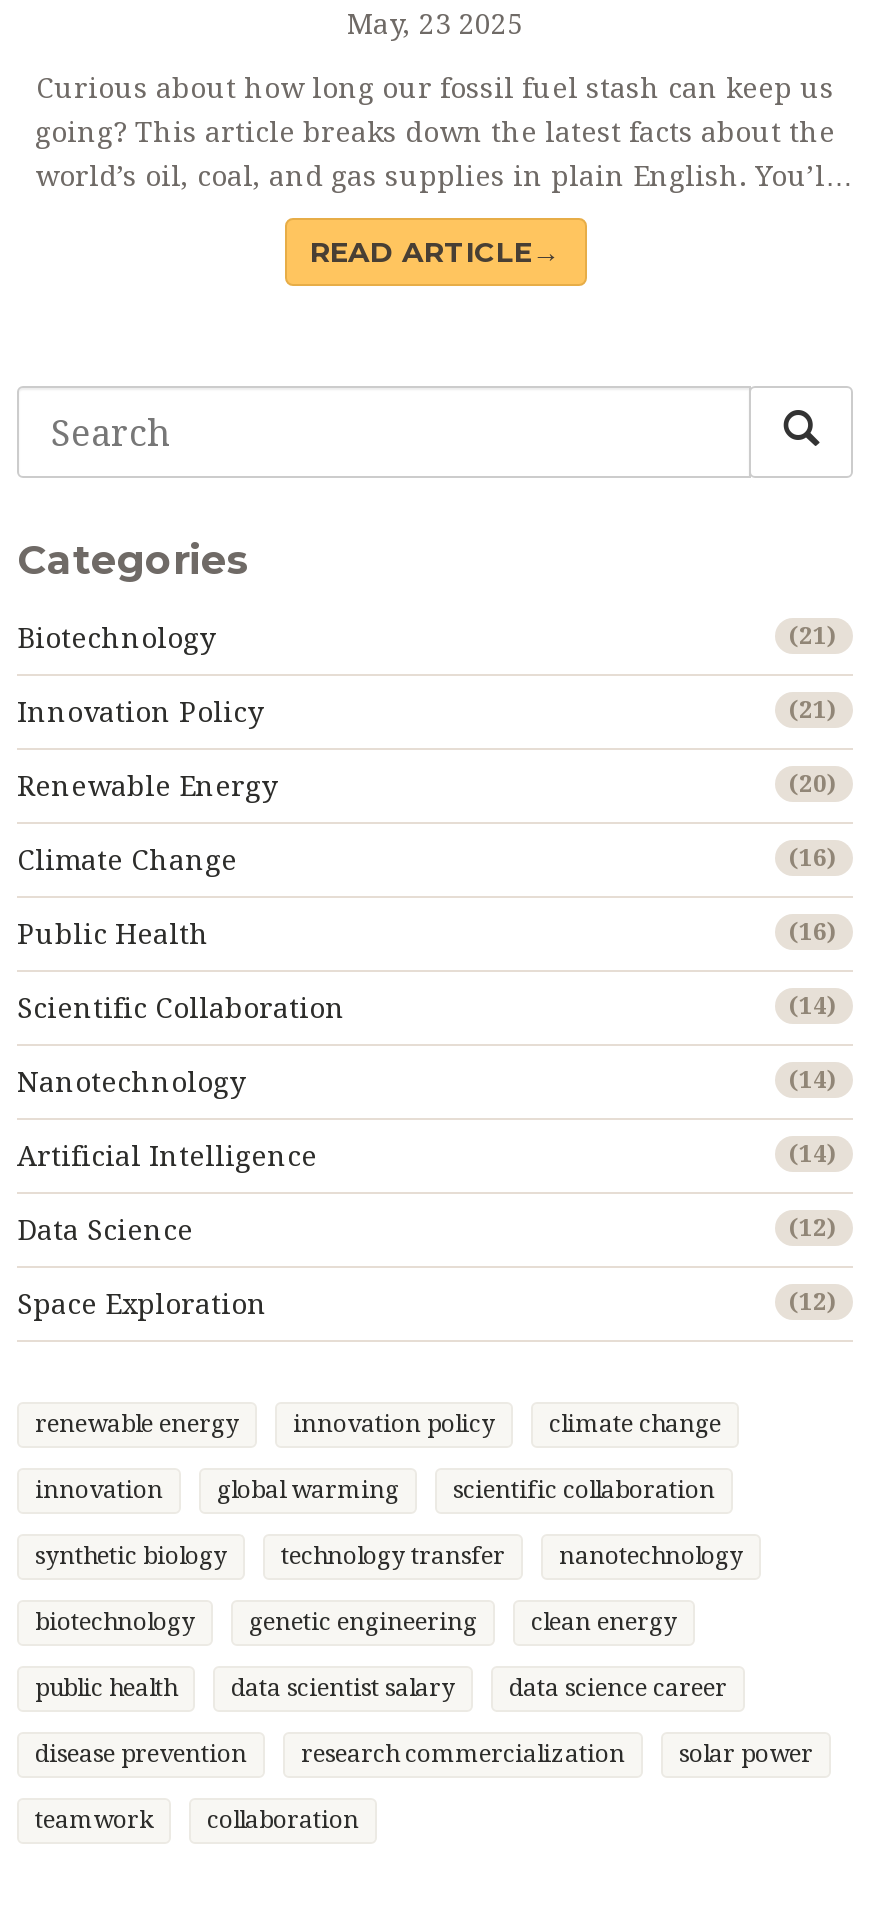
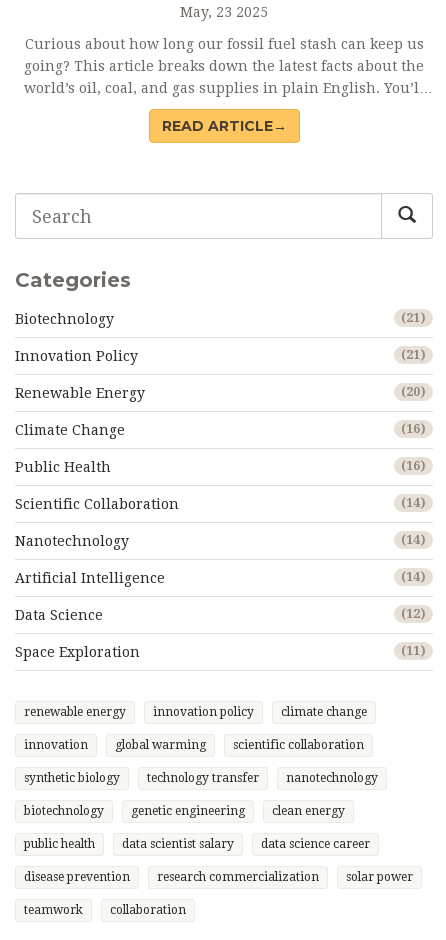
- (12)
+ (11)
